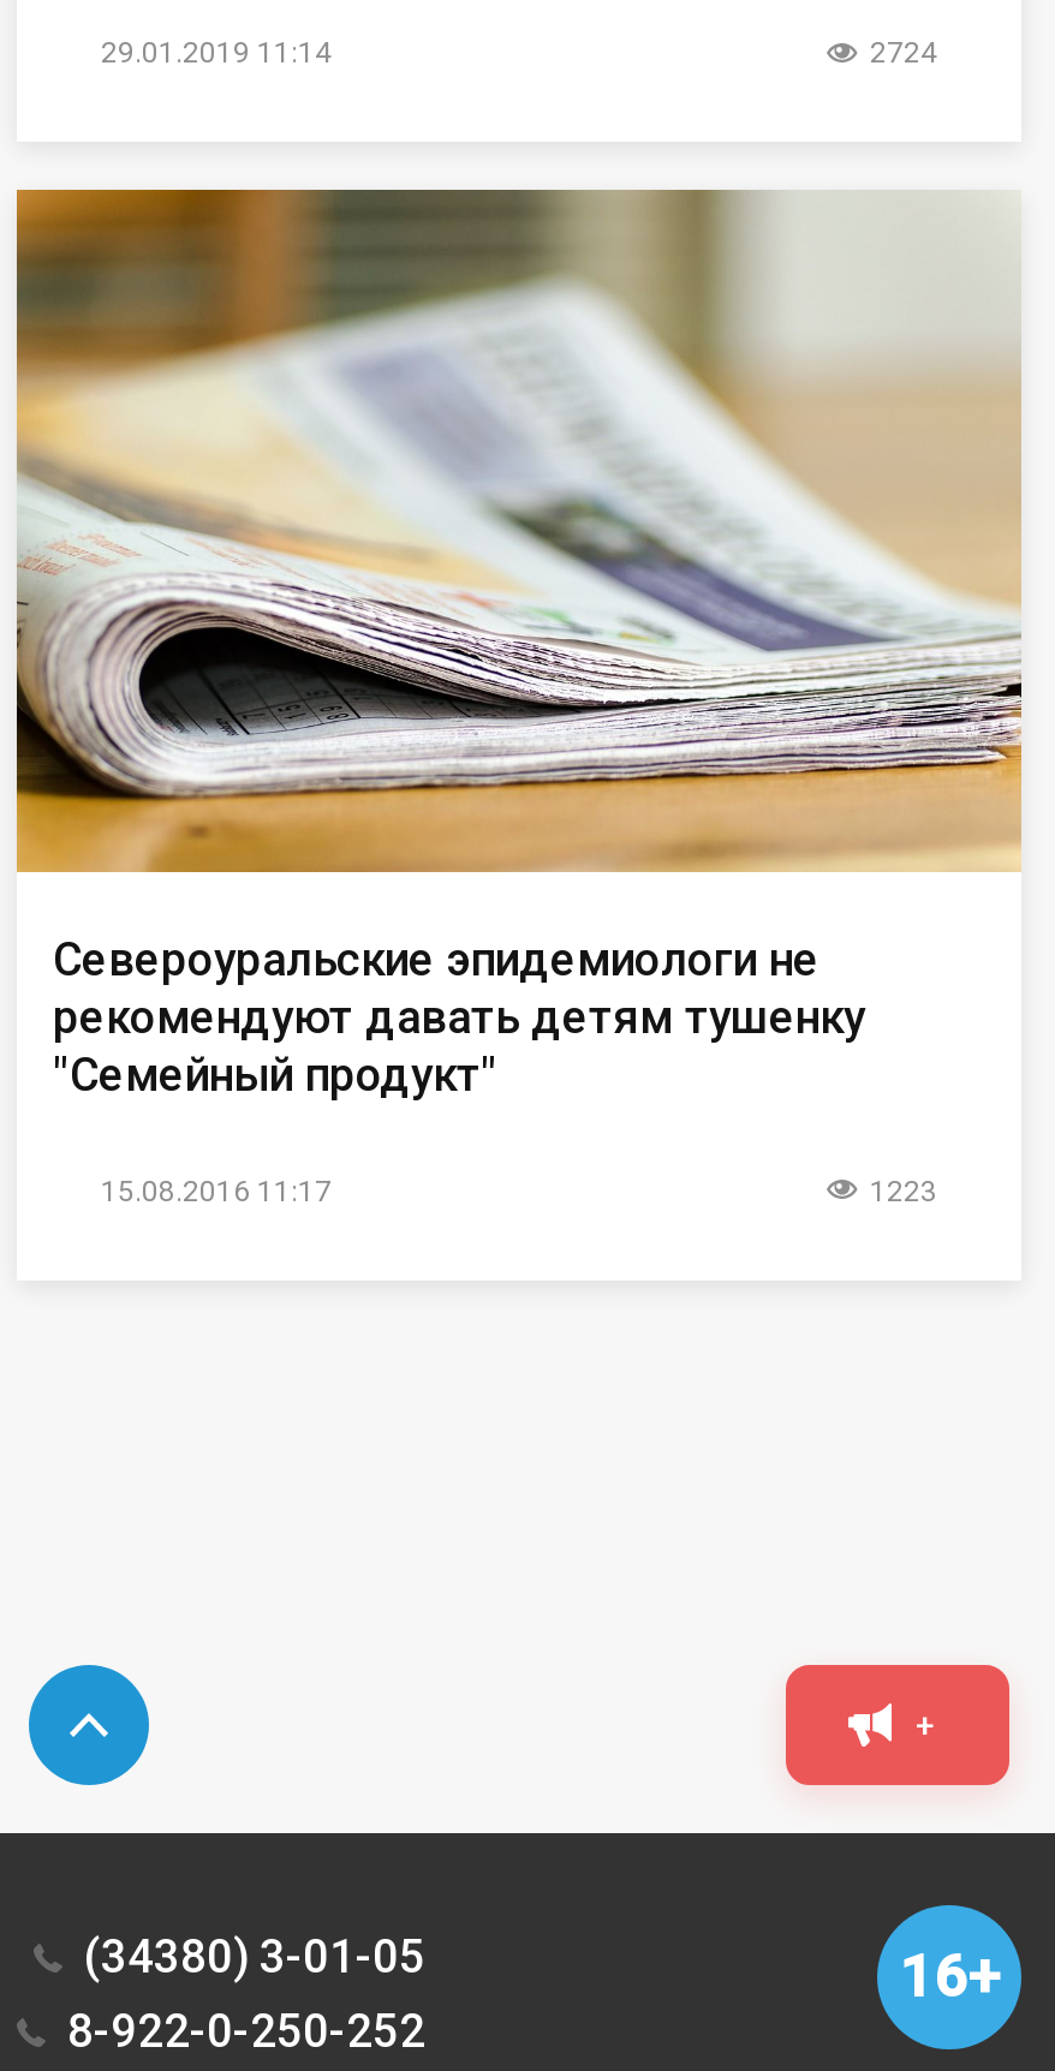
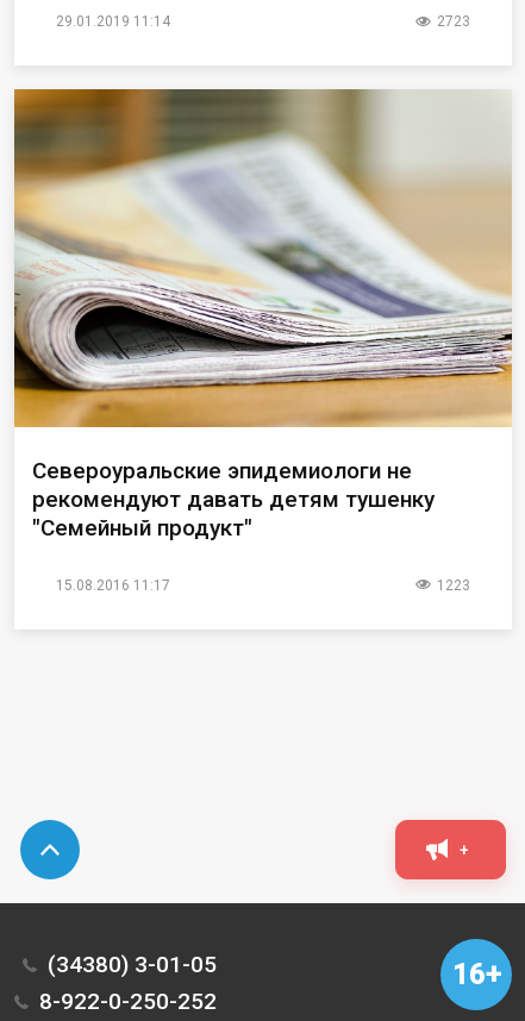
- 2724
+ 2723
